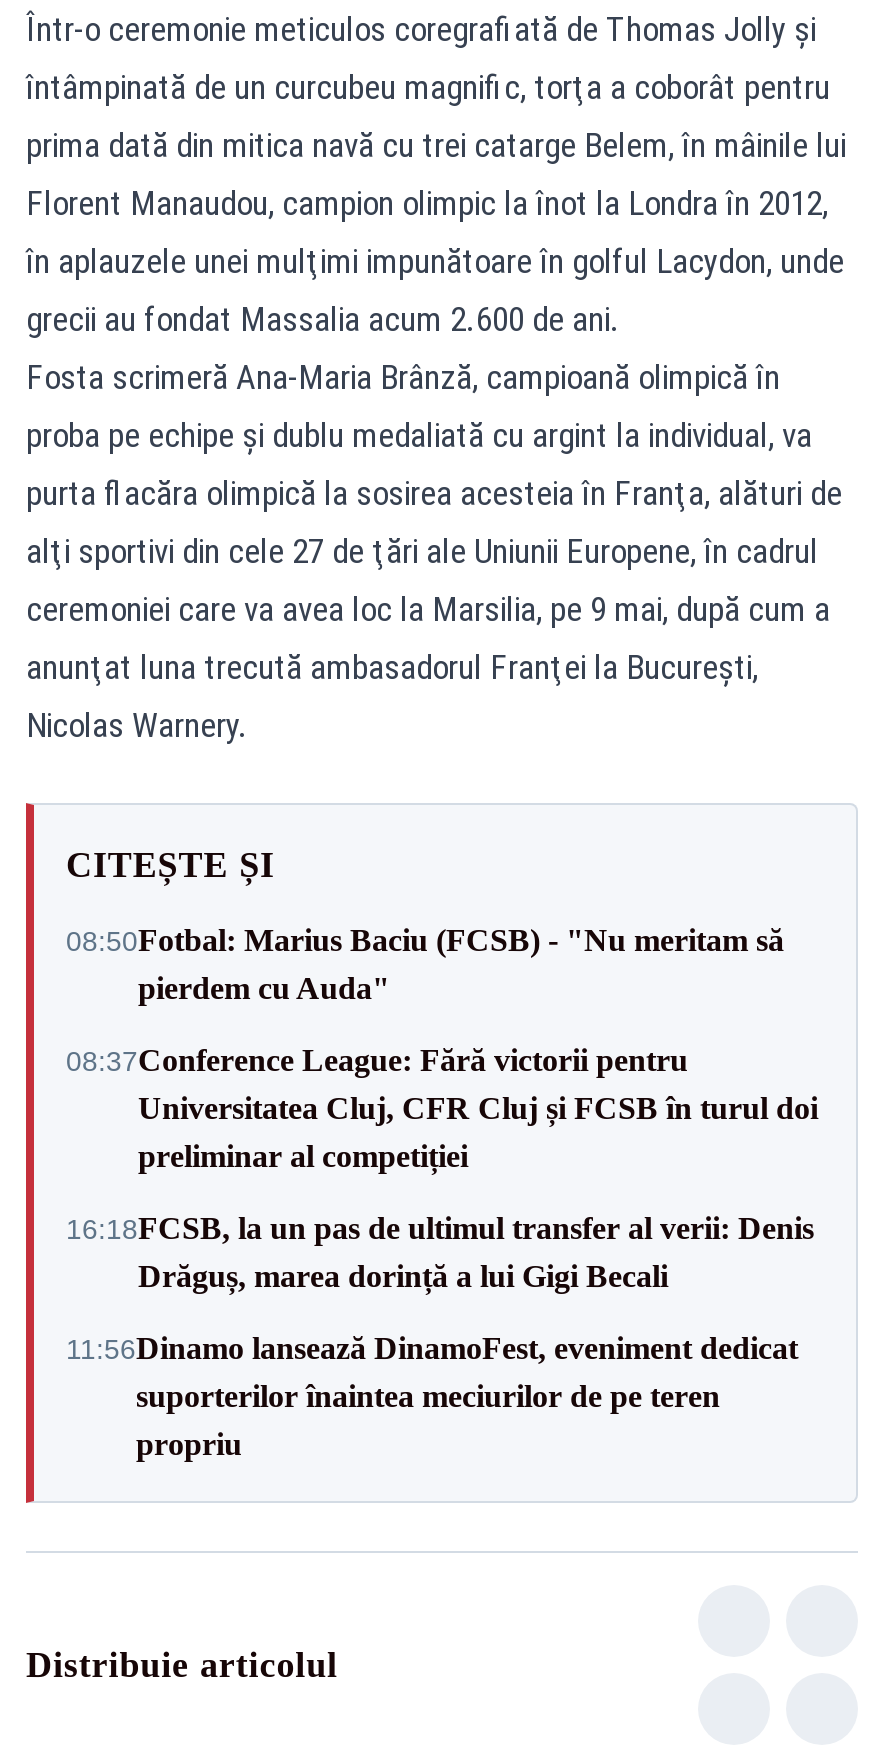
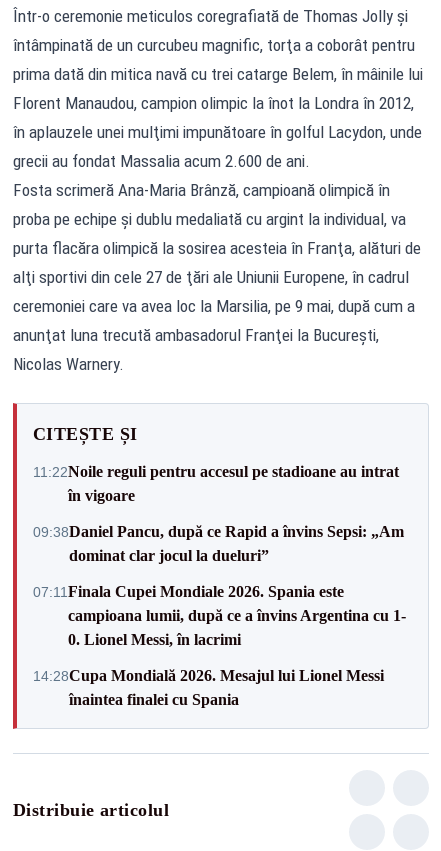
- 08:50Fotbal: Marius Baciu (FCSB) - "Nu meritam să
- pierdem cu Auda"
+ 11:22Noile reguli pentru accesul pe stadioane au intrat
+ în vigoare

- 08:37Conference League: Fără victorii pentru
- Universitatea Cluj, CFR Cluj și FCSB în turul doi
- preliminar al competiției
+ 09:38Daniel Pancu, după ce Rapid a învins Sepsi: „Am
+ dominat clar jocul la dueluri”

- 16:18FCSB, la un pas de ultimul transfer al verii: Denis
- Drăguș, marea dorință a lui Gigi Becali
+ 07:11 Finala Cupei Mondiale 2026. Spania este
+ campioana lumii, după ce a învins Argentina cu 1-
+ 0. Lionel Messi, în lacrimi

- 11:56Dinamo lansează DinamoFest, eveniment dedicat
- suporterilor înaintea meciurilor de pe teren
- propriu
+ 14:28Cupa Mondială 2026. Mesajul lui Lionel Messi
+ înaintea finalei cu Spania
